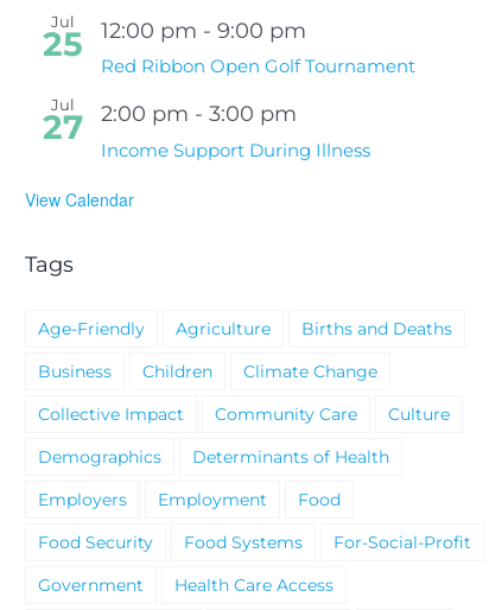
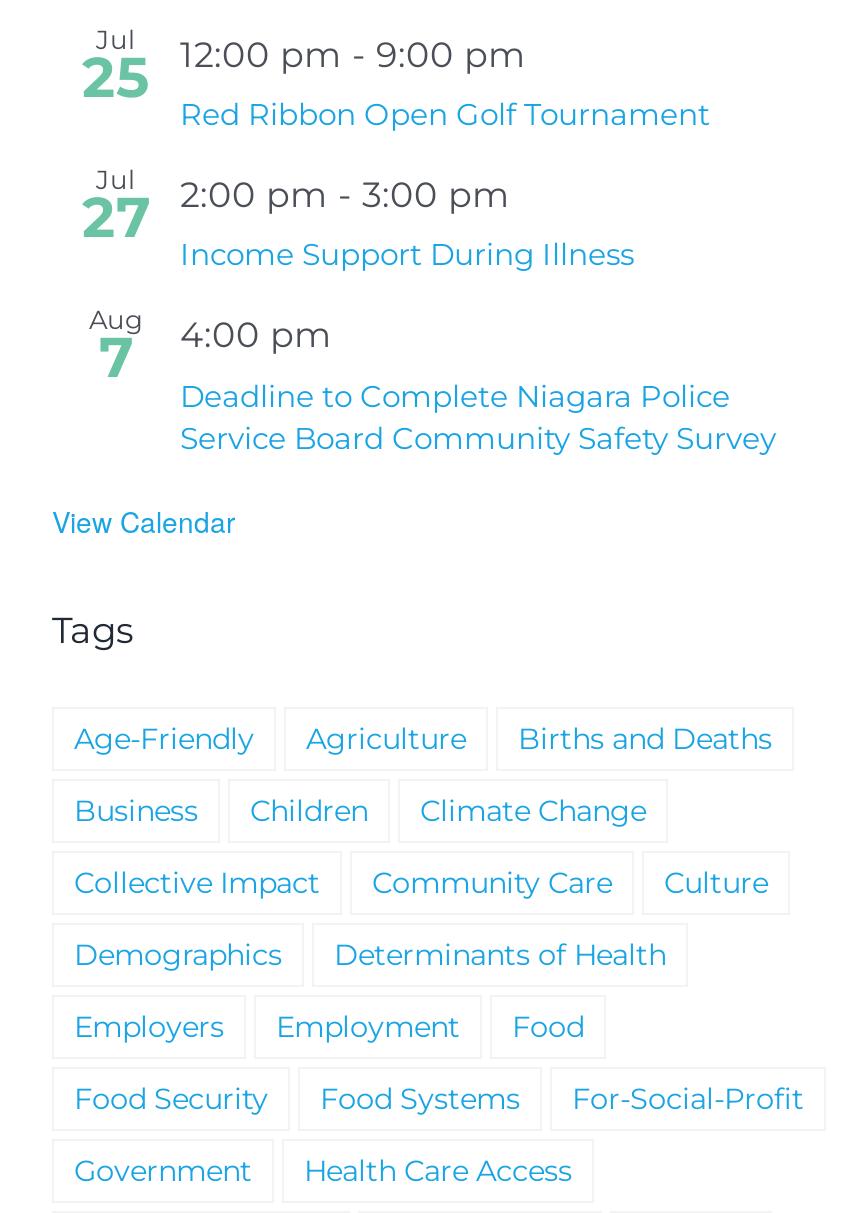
+ Aug
+ 7
+ 4:00 pm
+ Deadline to Complete Niagara Police
+ Service Board Community Safety Survey
